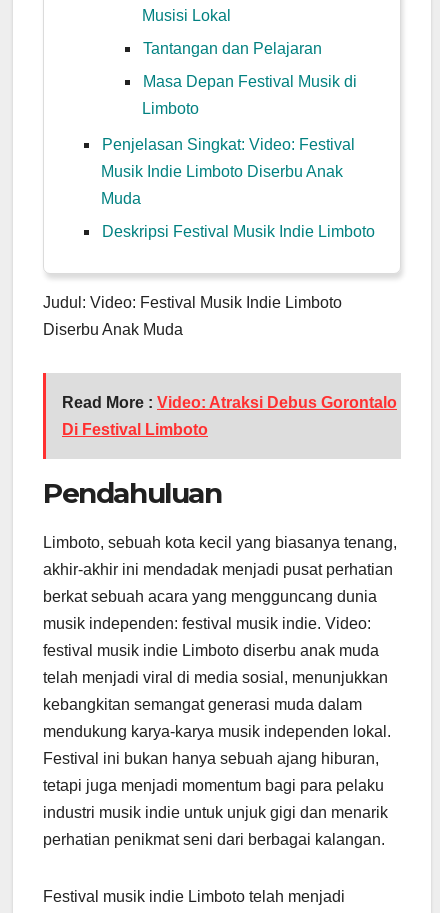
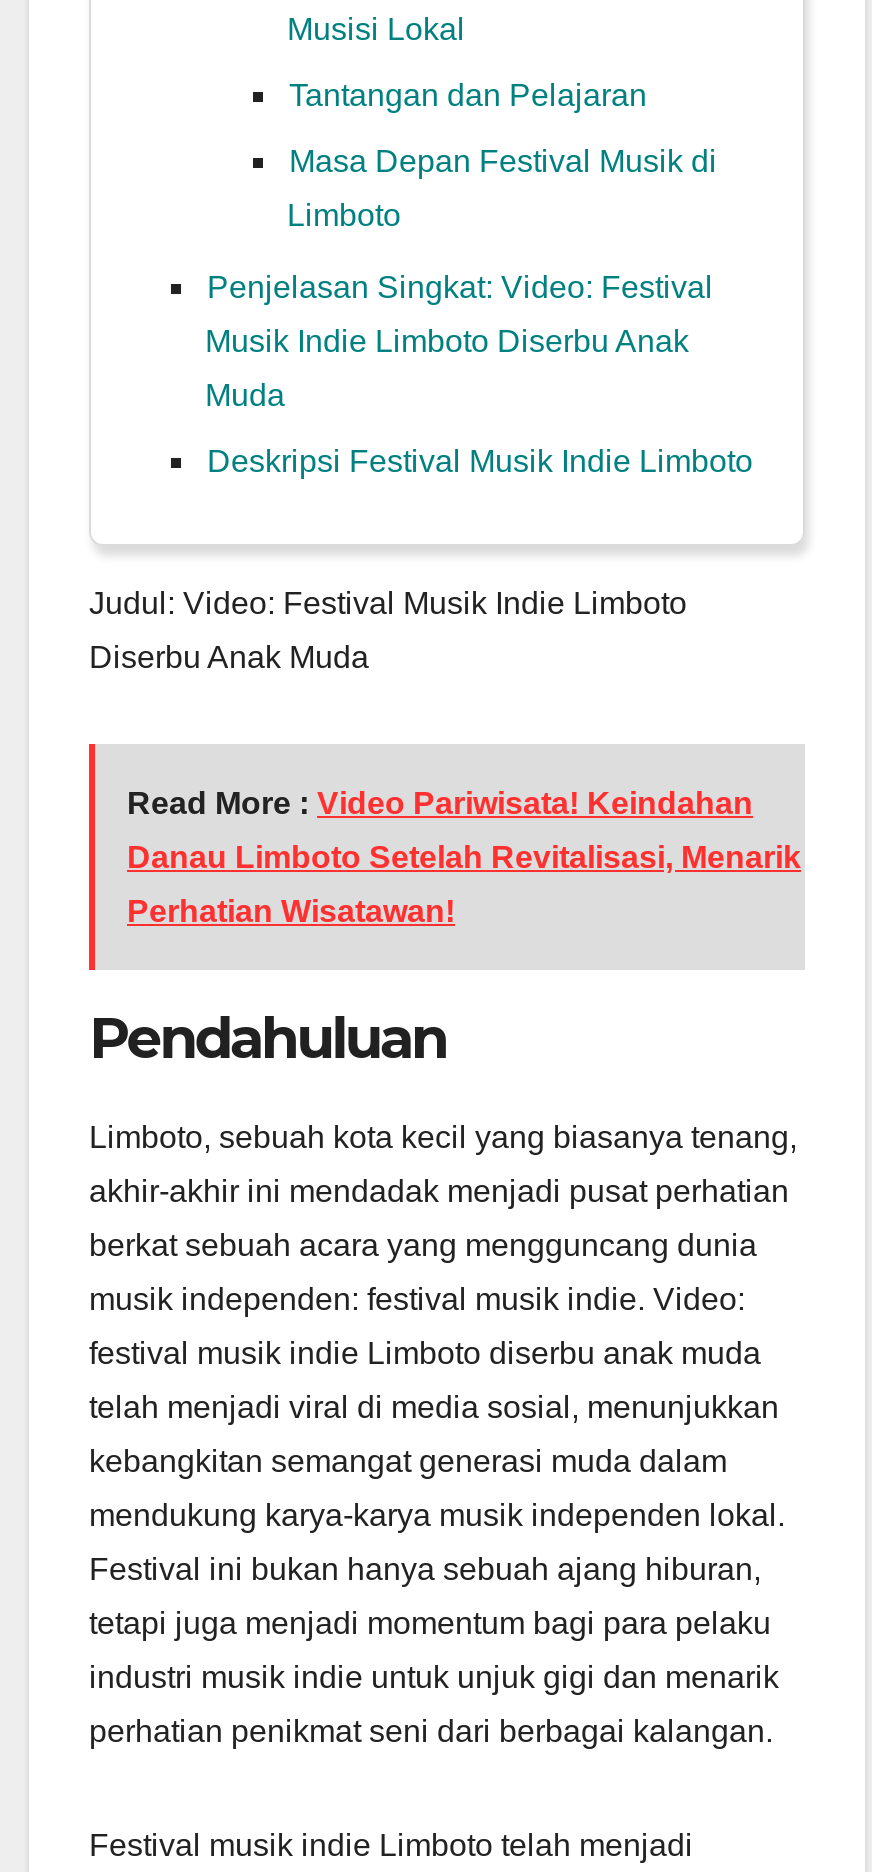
- Read More : Video: Atraksi Debus Gorontalo
- Di Festival Limboto
+ Read More : Video Pariwisata! Keindahan
+ Danau Limboto Setelah Revitalisasi, Menarik
+ Perhatian Wisatawan!
